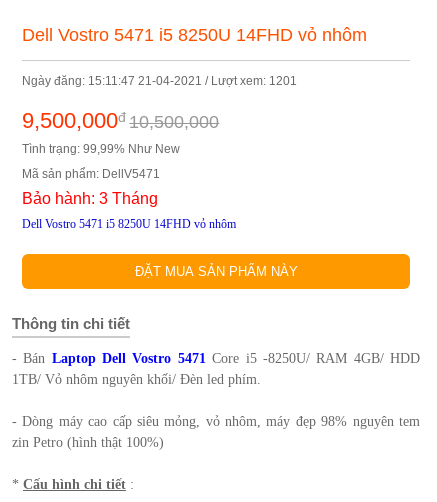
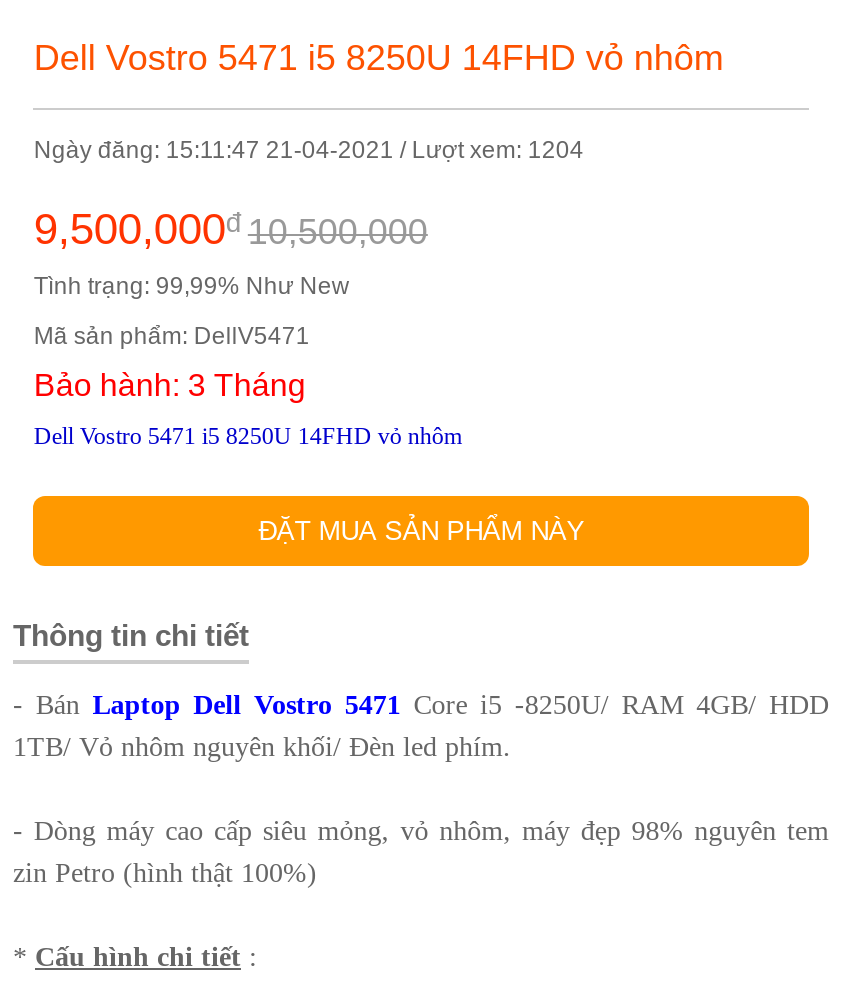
- Ngày đăng: 15:11:47 21-04-2021 / Lượt xem: 1201
+ Ngày đăng: 15:11:47 21-04-2021 / Lượt xem: 1204
